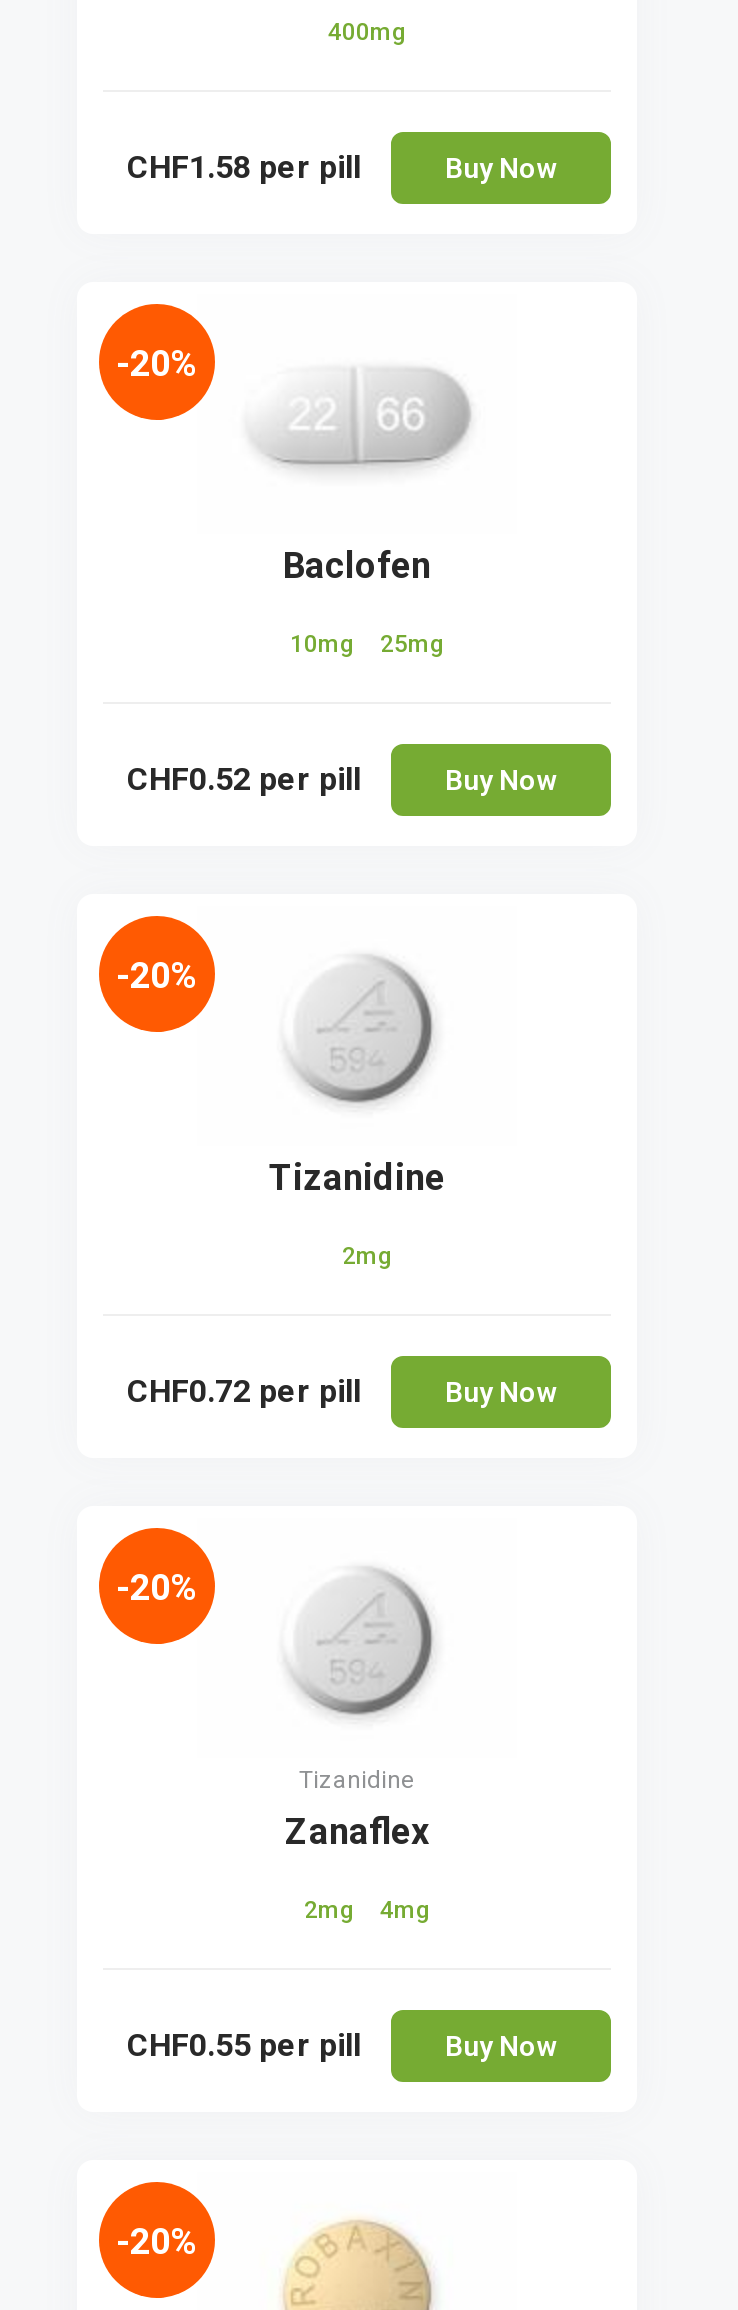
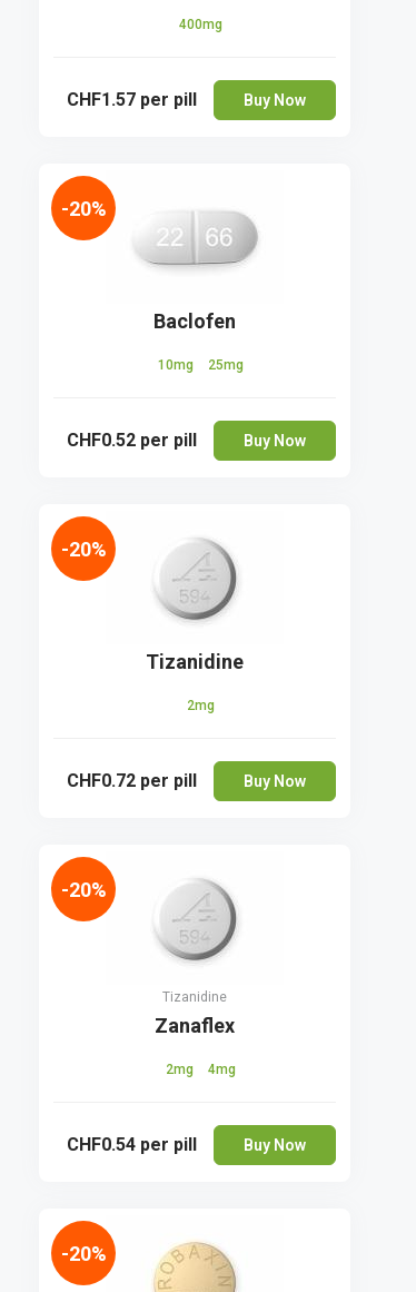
- CHF1.58 per pill
+ CHF1.57 per pill

- CHF0.55 per pill
+ CHF0.54 per pill
